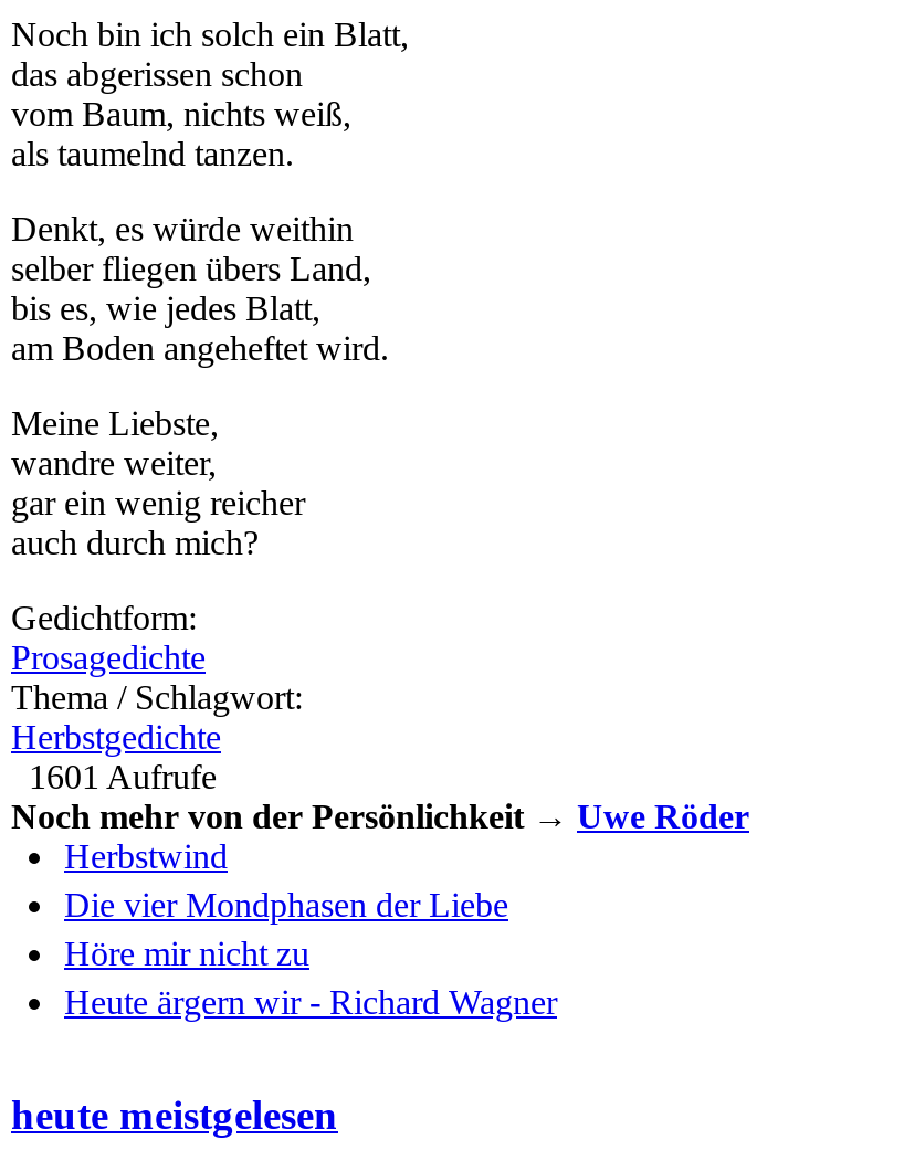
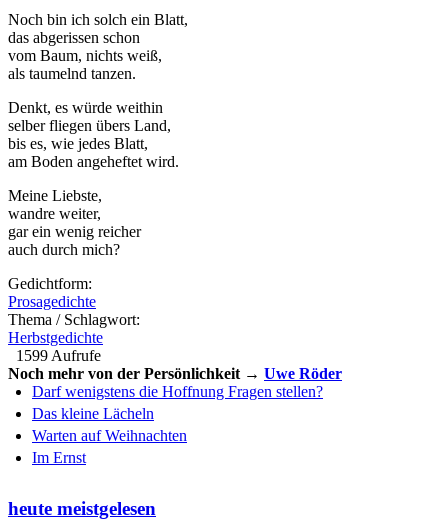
- 1601 Aufrufe
+ 1599 Aufrufe

- Herbstwind
- Die vier Mondphasen der Liebe
- Höre mir nicht zu
- Heute ärgern wir - Richard Wagner
+ Darf wenigstens die Hoffnung Fragen stellen?
+ Das kleine Lächeln
+ Warten auf Weihnachten
+ Im Ernst
